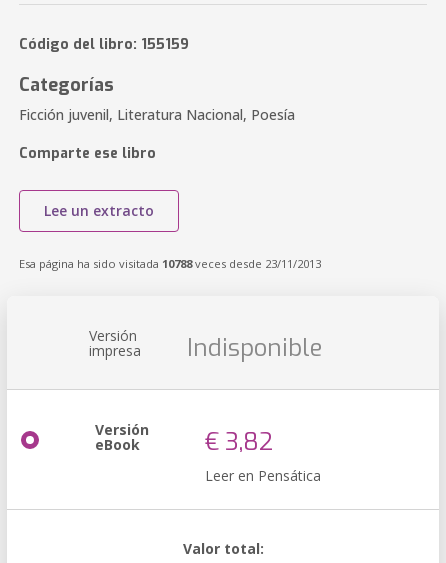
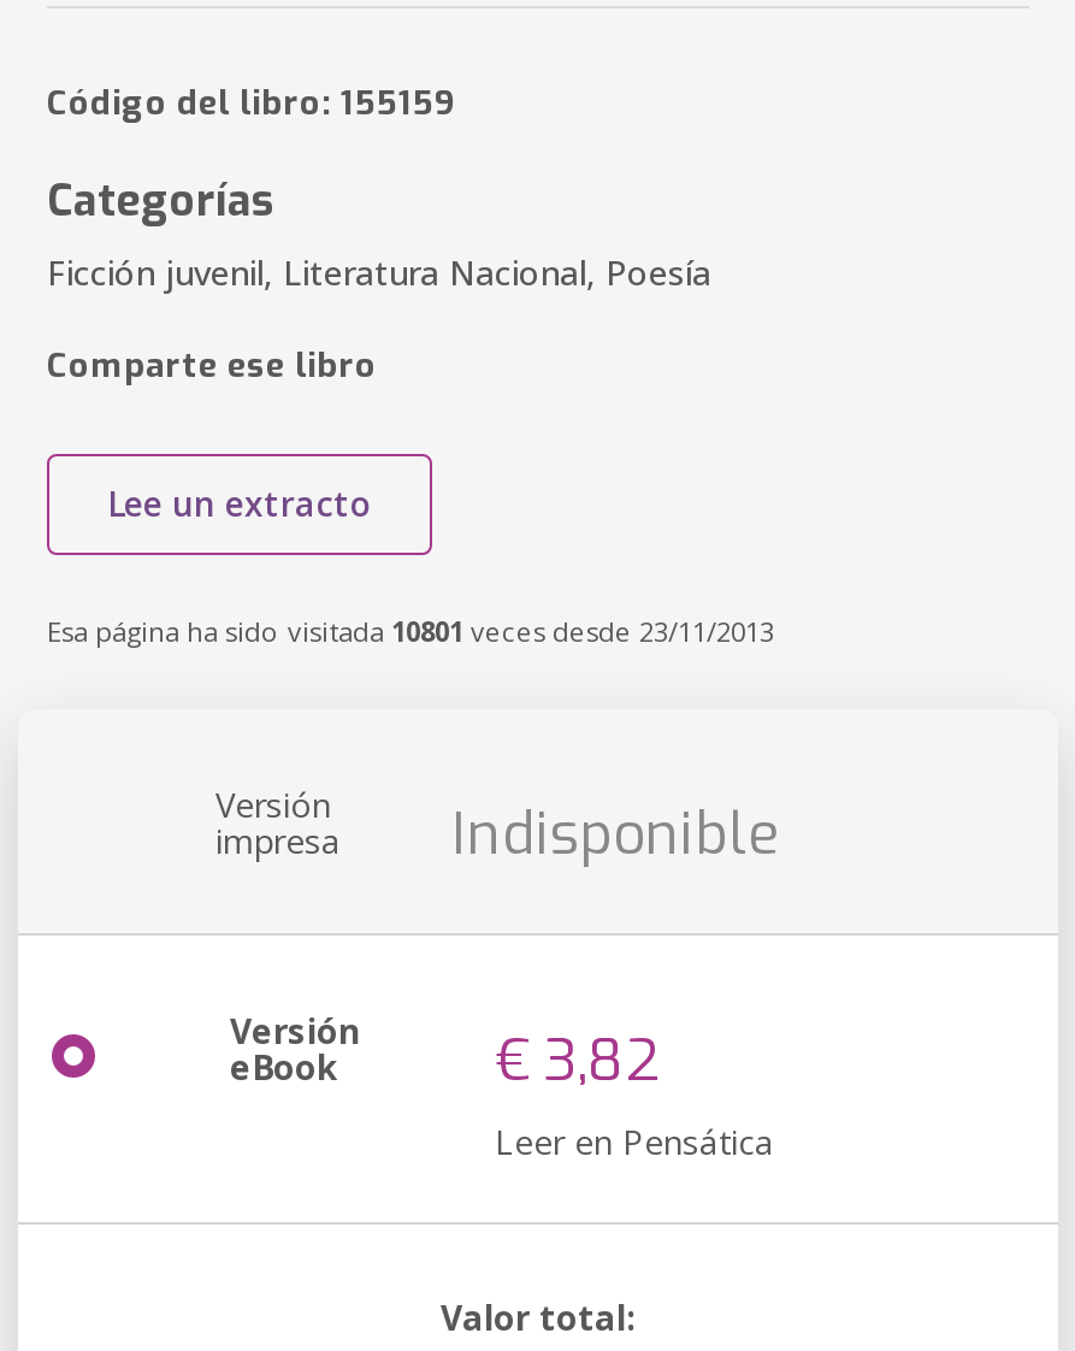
- Esa página ha sido visitada 10788 veces desde 23/11/2013
+ Esa página ha sido visitada 10801 veces desde 23/11/2013
